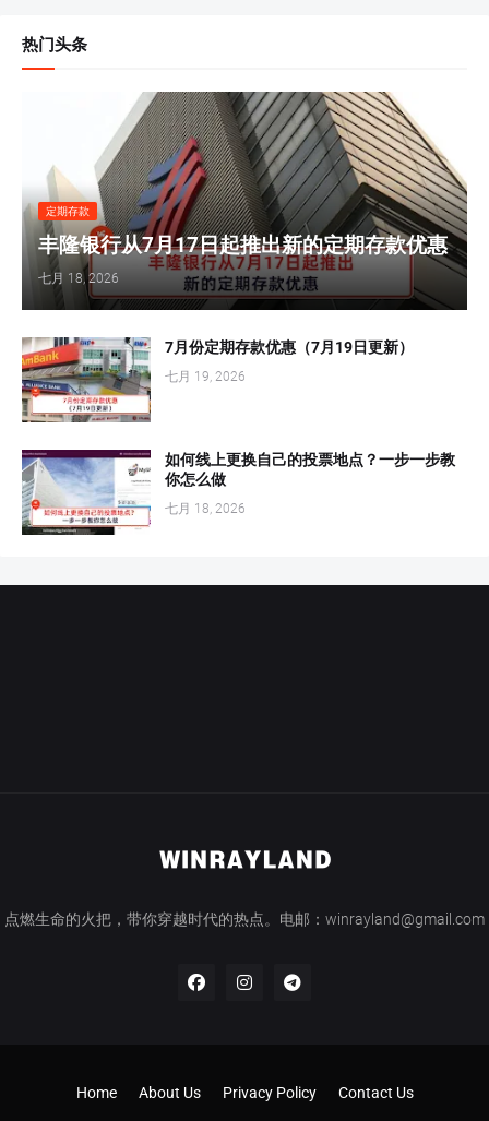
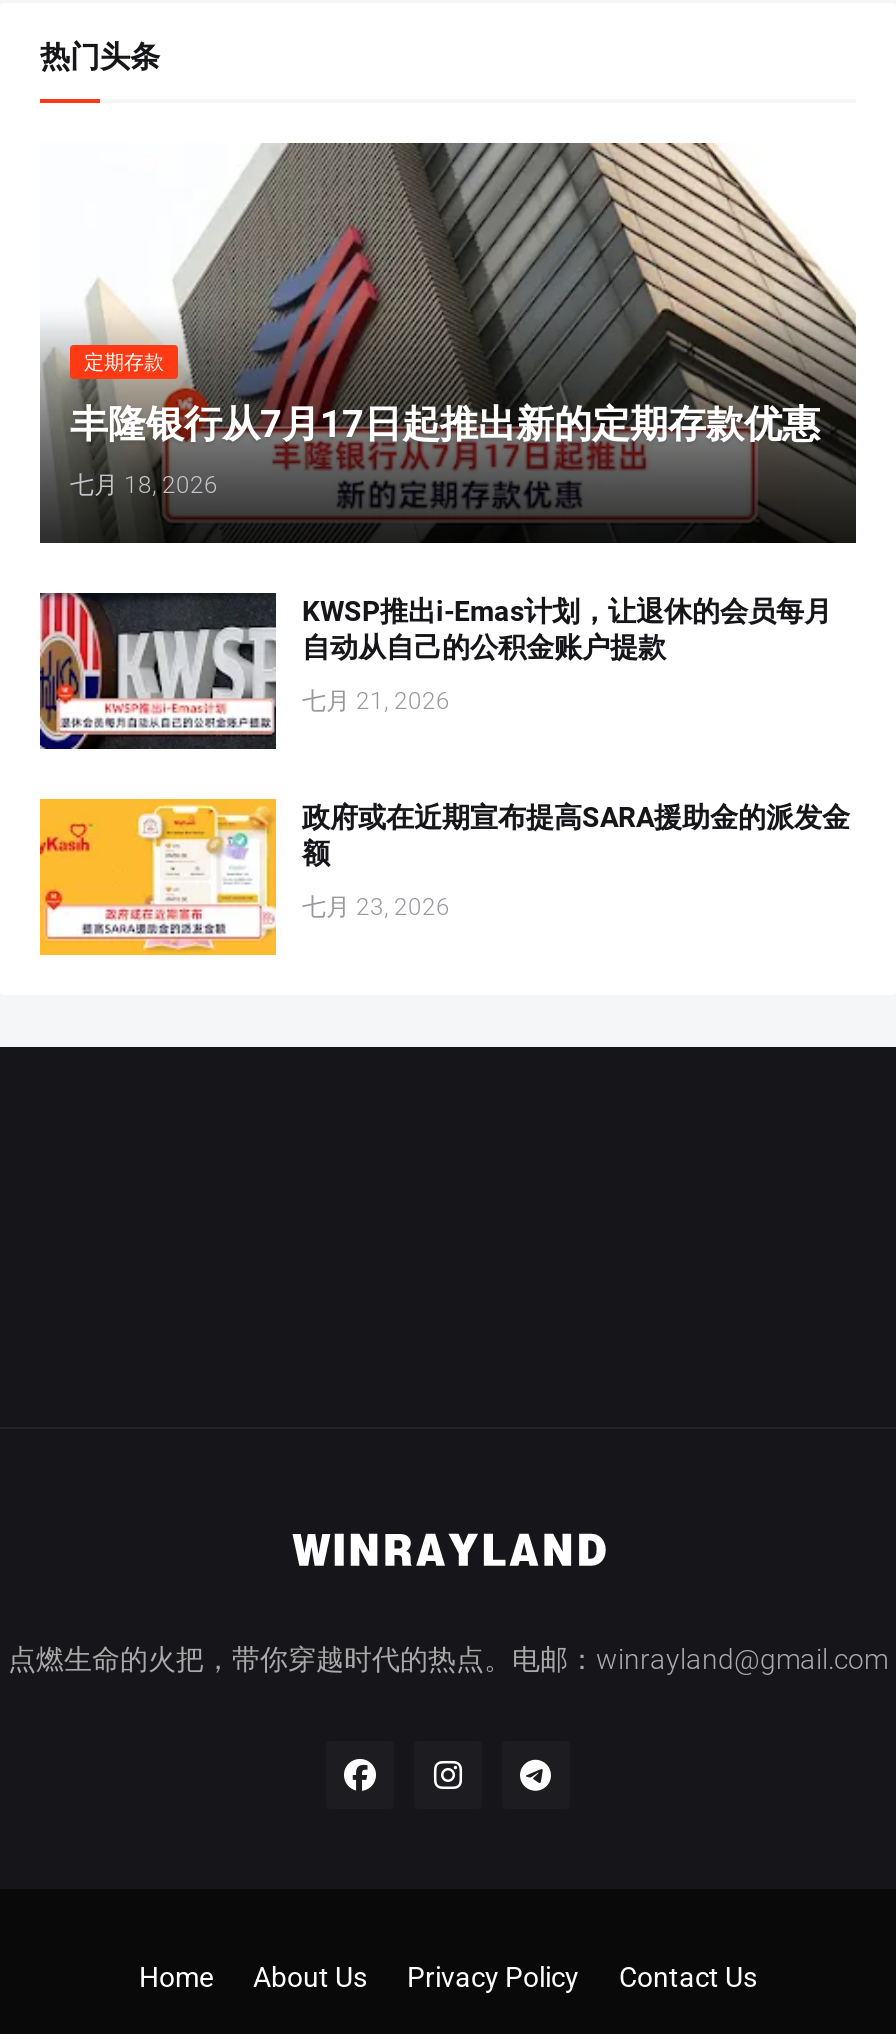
- [image]
- 7月份定期存款优惠（7月19日更新）
+ [image]
+ KWSP推出i-Emas计划，让退休的会员每月
+ 自动从自己的公积金账户提款

- 七月 19, 2026
+ 七月 21, 2026

- [image]
- 如何线上更换自己的投票地点？一步一步教
- 你怎么做
+ [image]
+ 政府或在近期宣布提高SARA援助金的派发金
+ 额

- 七月 18, 2026
+ 七月 23, 2026
